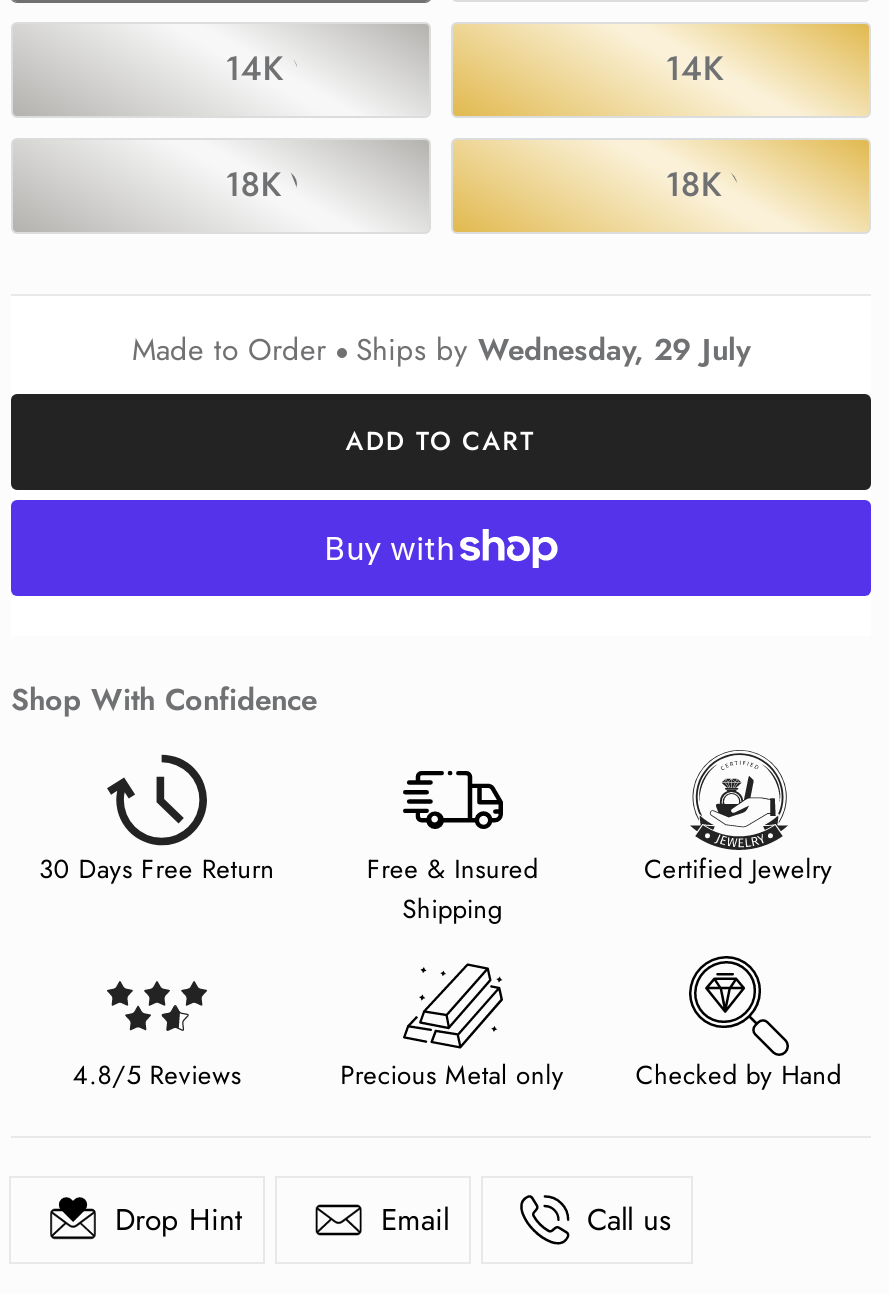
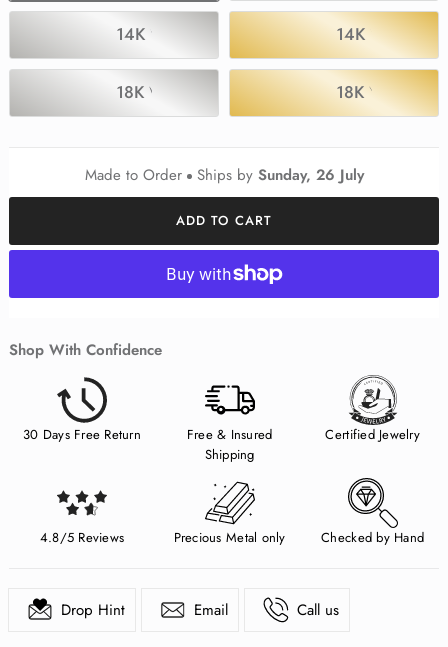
- Made to Order Ships by Wednesday, 29 July
+ Made to Order Ships by Sunday, 26 July
